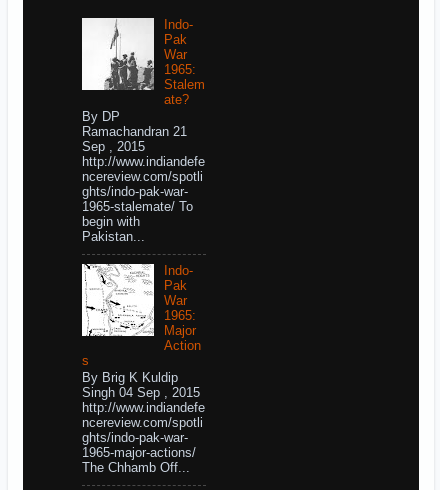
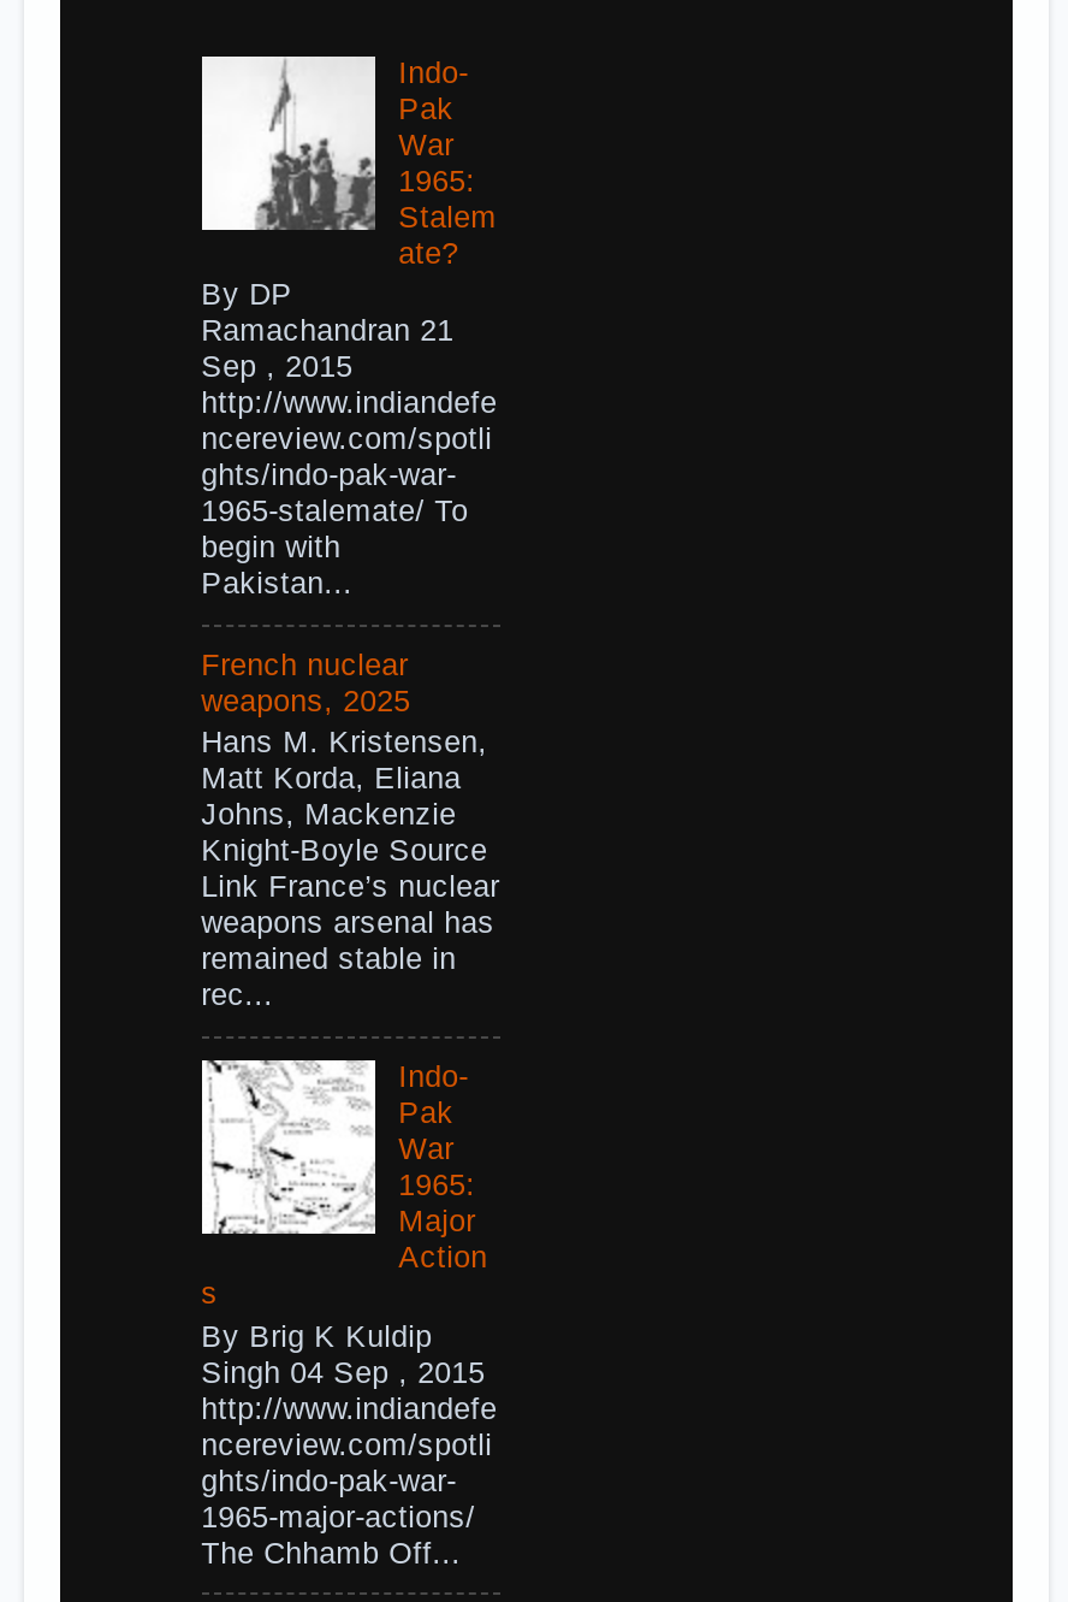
+ French nuclear
+ weapons, 2025
+ Hans M. Kristensen,
+ Matt Korda, Eliana
+ Johns, Mackenzie
+ Knight-Boyle Source
+ Link France’s nuclear
+ weapons arsenal has
+ remained stable in
+ rec...
